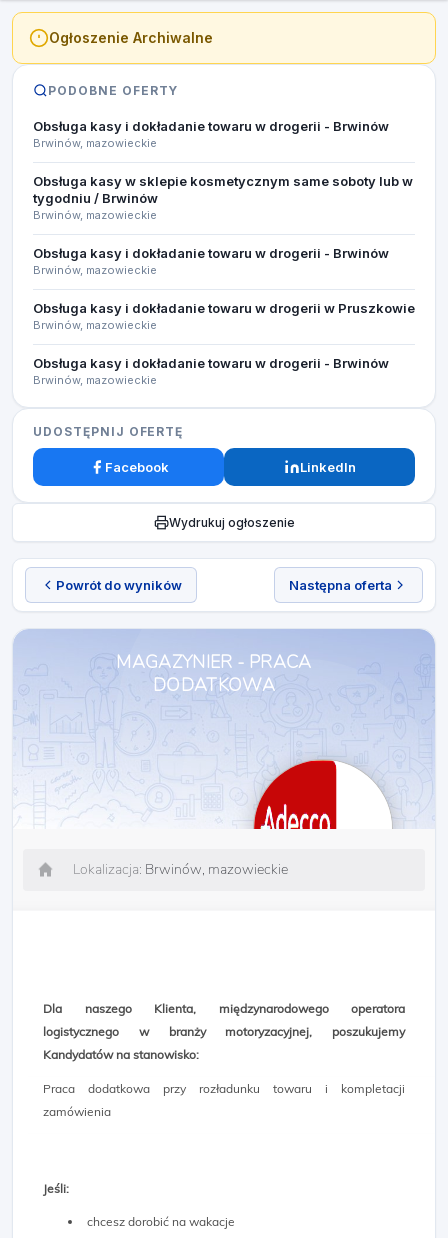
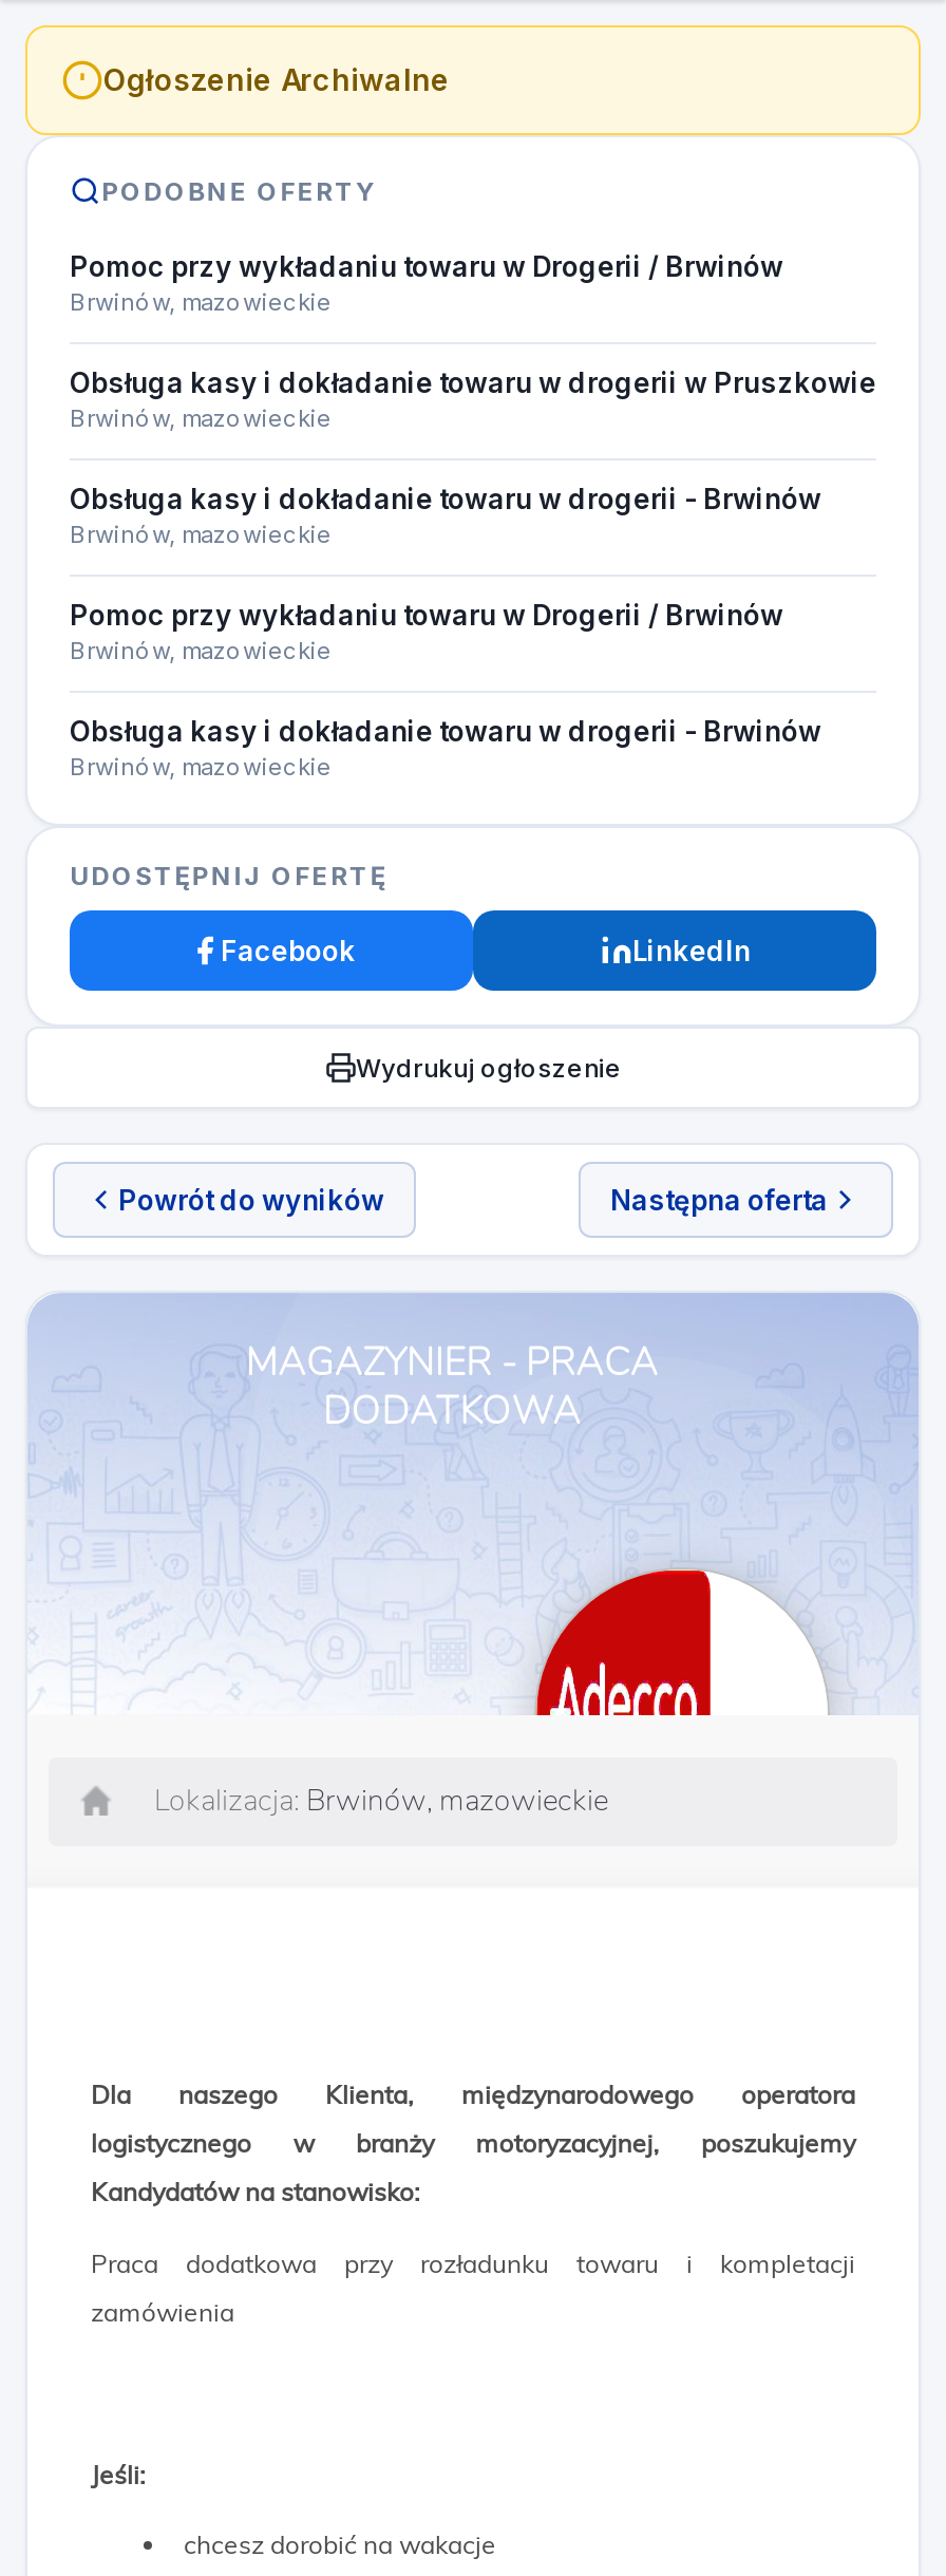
- Obsługa kasy i dokładanie towaru w drogerii - Brwinów
+ Pomoc przy wykładaniu towaru w Drogerii / Brwinów

- Obsługa kasy w sklepie kosmetycznym same soboty lub w
- tygodniu / Brwinów

+ Pomoc przy wykładaniu towaru w Drogerii / Brwinów

moved up: Obsługa kasy i dokładanie towaru w drogerii w Pruszkowie
